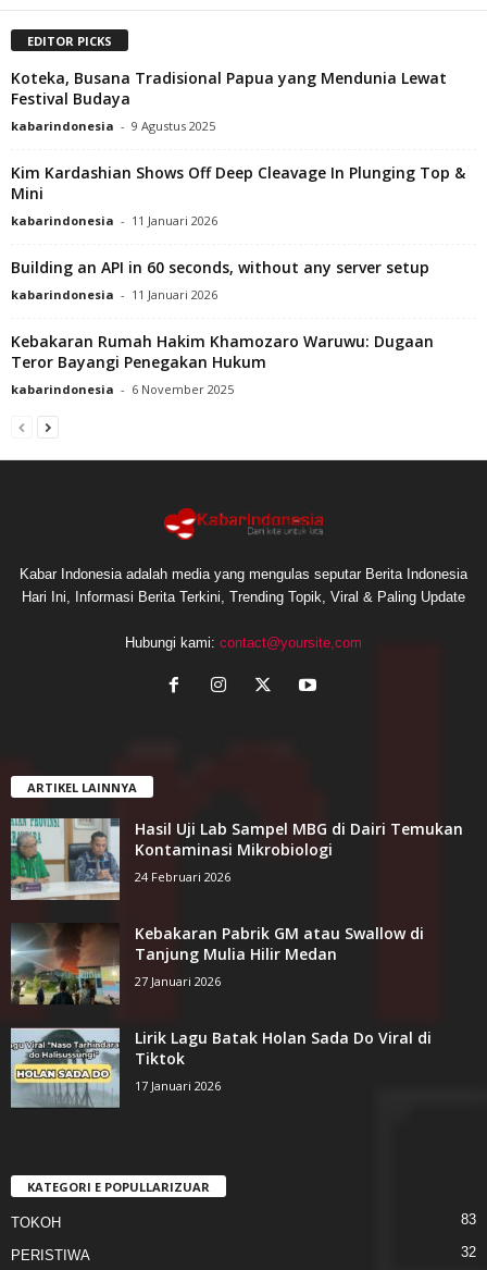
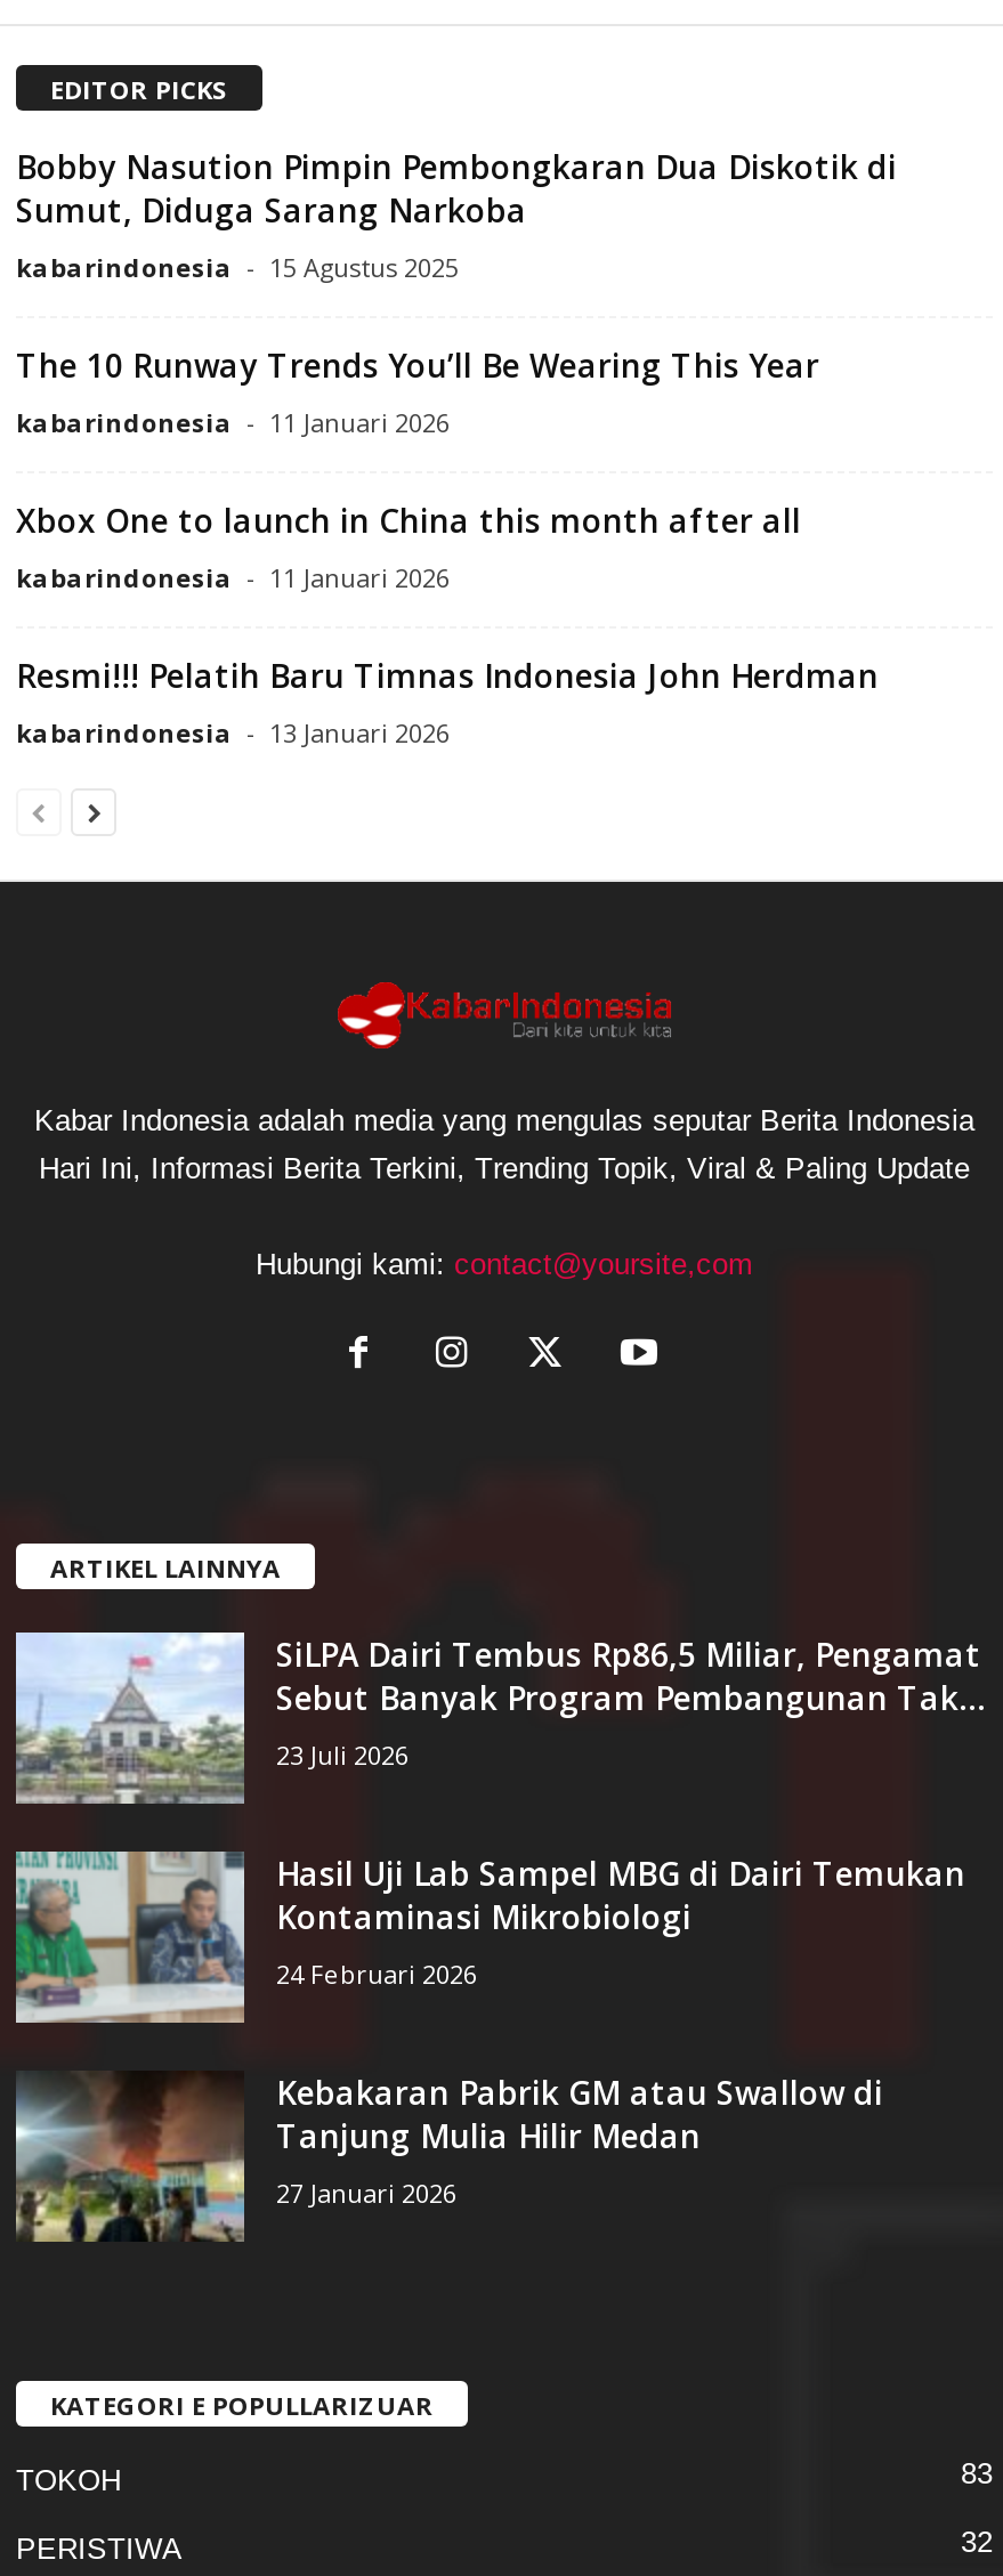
- Koteka, Busana Tradisional Papua yang Mendunia Lewat
- Festival Budaya
- kabarindonesia - 9 Agustus 2025
+ Bobby Nasution Pimpin Pembongkaran Dua Diskotik di
+ Sumut, Diduga Sarang Narkoba
+ kabarindonesia - 15 Agustus 2025

- Kim Kardashian Shows Off Deep Cleavage In Plunging Top &
- Mini
+ The 10 Runway Trends You’ll Be Wearing This Year

- Building an API in 60 seconds, without any server setup
+ Xbox One to launch in China this month after all

- Kebakaran Rumah Hakim Khamozaro Waruwu: Dugaan
- Teror Bayangi Penegakan Hukum
- kabarindonesia - 6 November 2025
+ Resmi!!! Pelatih Baru Timnas Indonesia John Herdman
+ kabarindonesia - 13 Januari 2026

+ [image]
+ SiLPA Dairi Tembus Rp86,5 Miliar, Pengamat
+ Sebut Banyak Program Pembangunan Tak...
+ 23 Juli 2026

moved down: [image] | Hasil Uji Lab Sampel MBG di Dairi Temukan | Kontaminasi Mikrobiologi | 24 Februari 2026 | Kebakaran Pabrik GM atau Swallow di | Tanjung Mulia Hilir Medan | 27 Januari 2026

- [image]
- Lirik Lagu Batak Holan Sada Do Viral di
- Tiktok
- 17 Januari 2026
